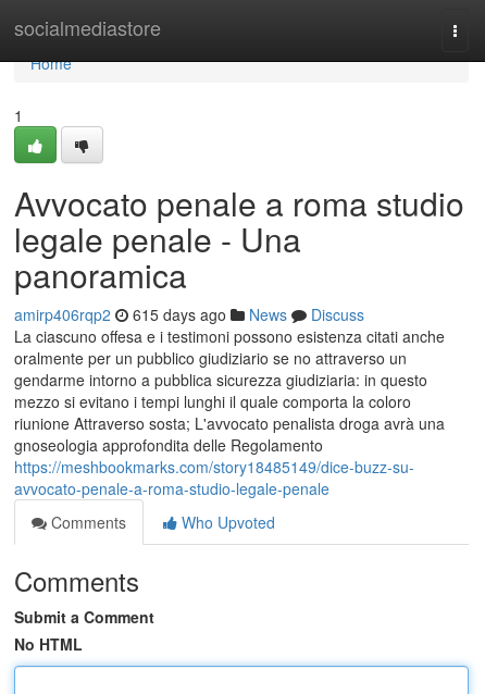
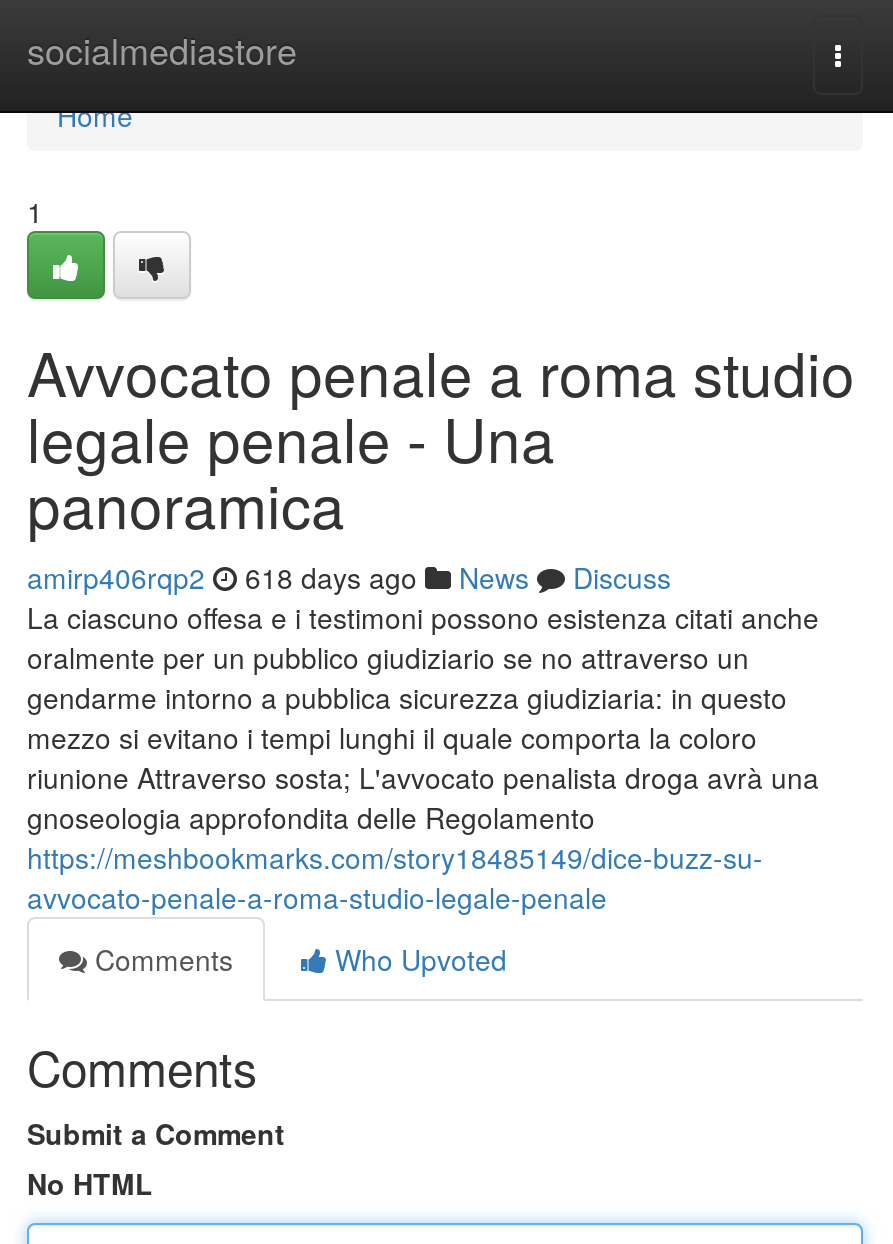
- amirp406rqp2 615 days ago News Discuss
+ amirp406rqp2 618 days ago News Discuss
